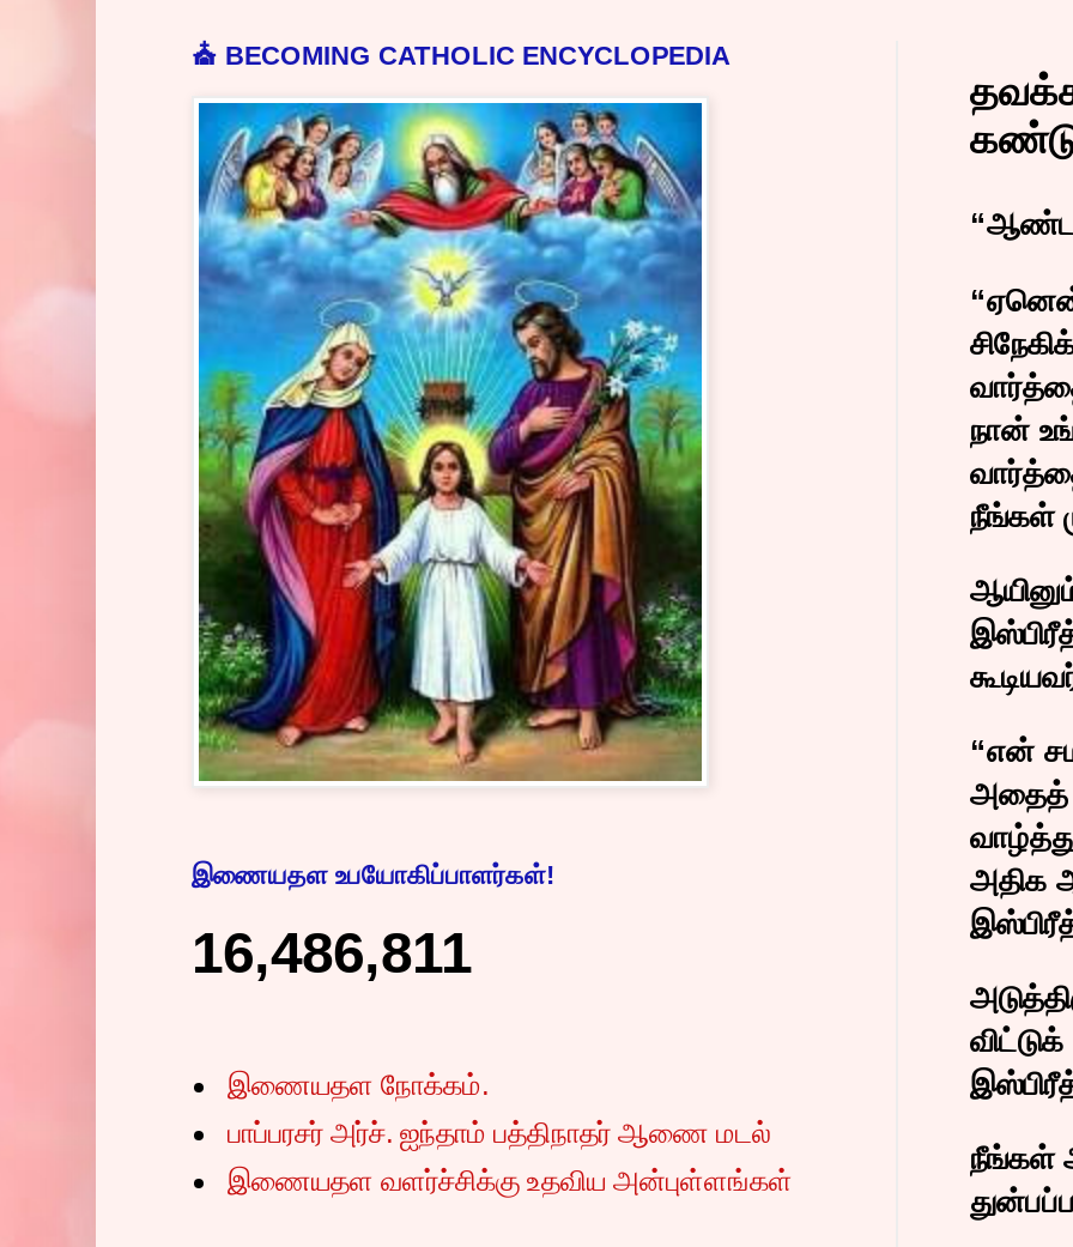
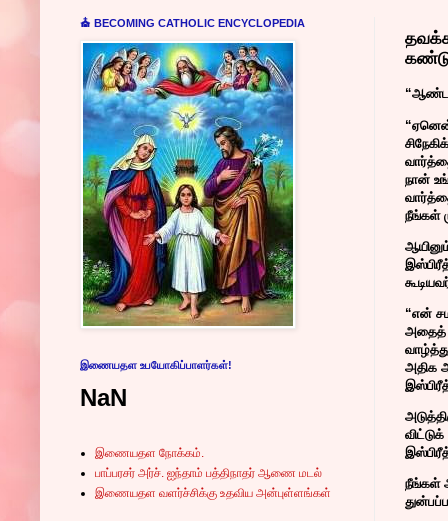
- 16,486,811
+ NaN
